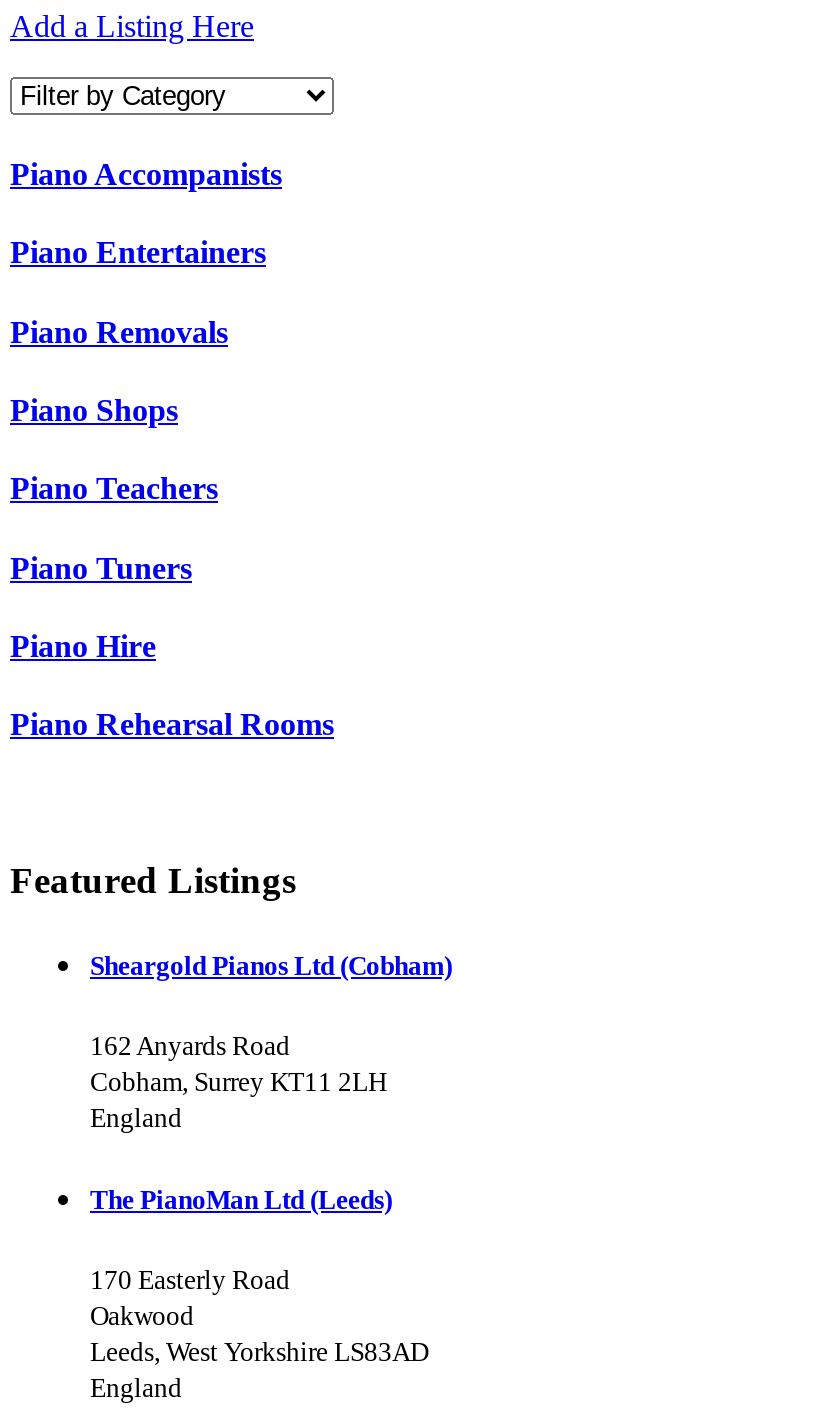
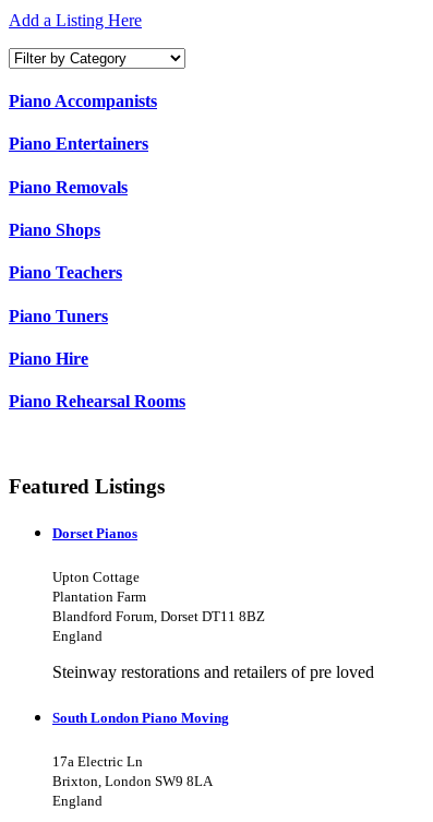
- Sheargold Pianos Ltd (Cobham)
+ Dorset Pianos

- 162 Anyards Road
- Cobham, Surrey KT11 2LH
+ Upton Cottage
+ Plantation Farm
+ Blandford Forum, Dorset DT11 8BZ

- The PianoMan Ltd (Leeds)
- 170 Easterly Road
- Oakwood
- Leeds, West Yorkshire LS83AD
+ Steinway restorations and retailers of pre loved
+ South London Piano Moving
+ 17a Electric Ln
+ Brixton, London SW9 8LA
